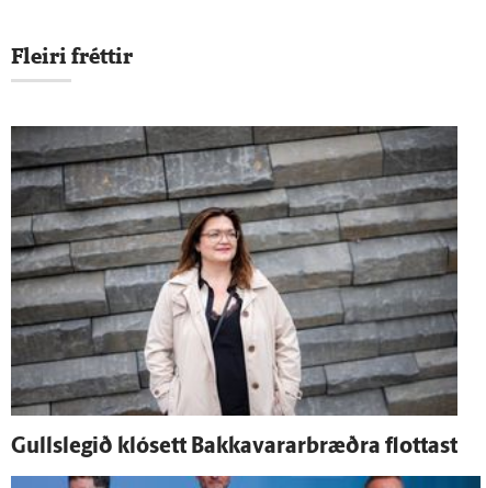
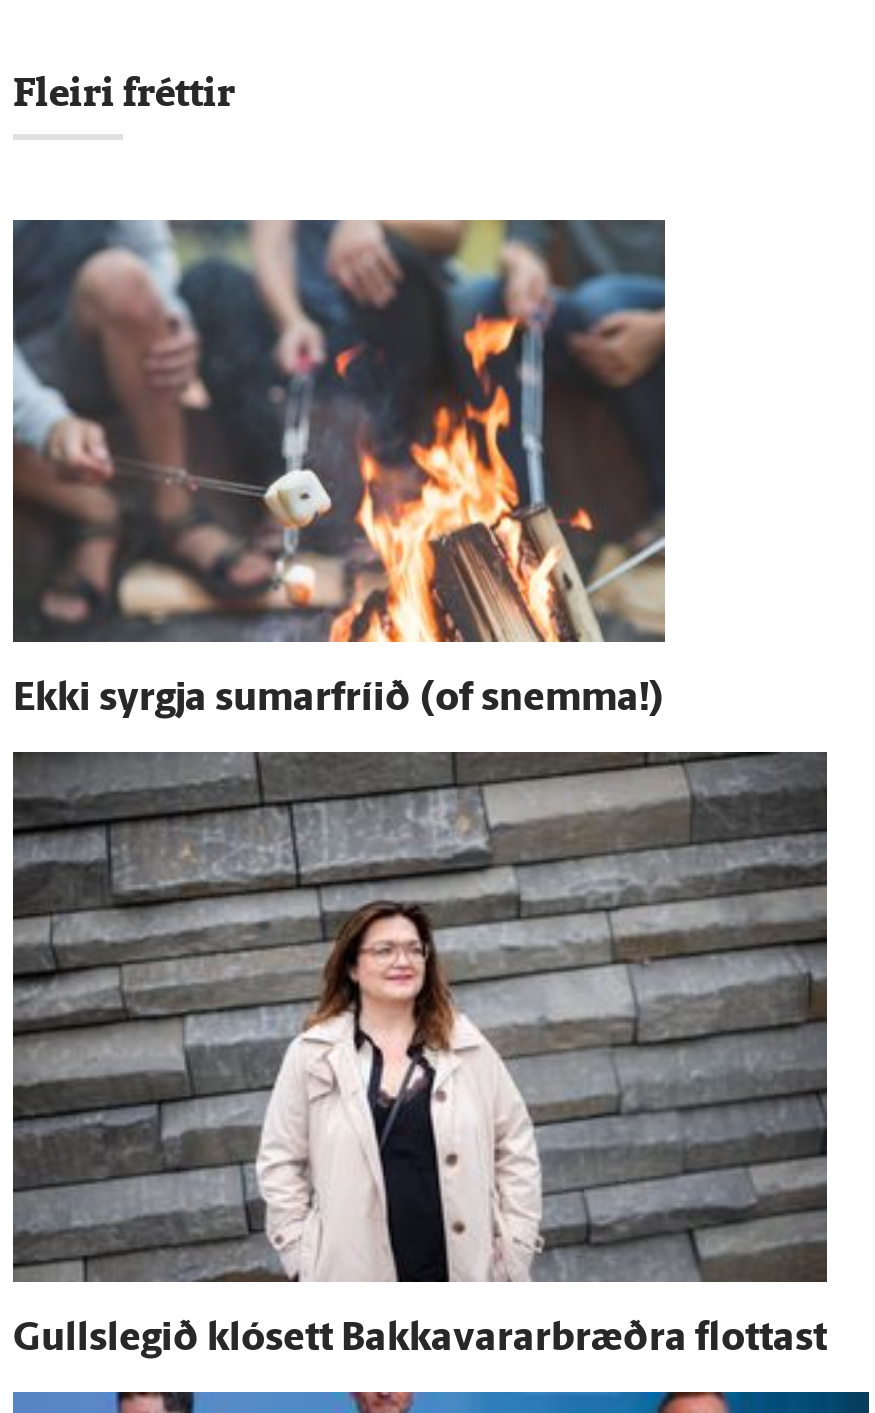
+ [image]
+ Ekki syrgja sumarfríið (of snemma!)
